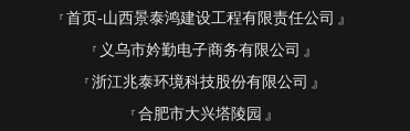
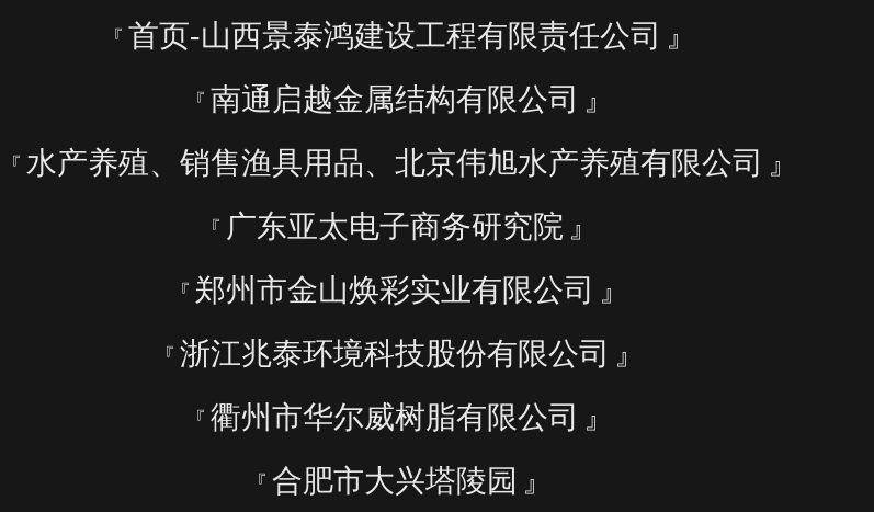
- 义乌市妗勤电子商务有限公司
+ 南通启越金属结构有限公司
+ 水产养殖、销售渔具用品、北京伟旭水产养殖有限公司
+ 广东亚太电子商务研究院
+ 郑州市金山焕彩实业有限公司

+ 衢州市华尔威树脂有限公司
